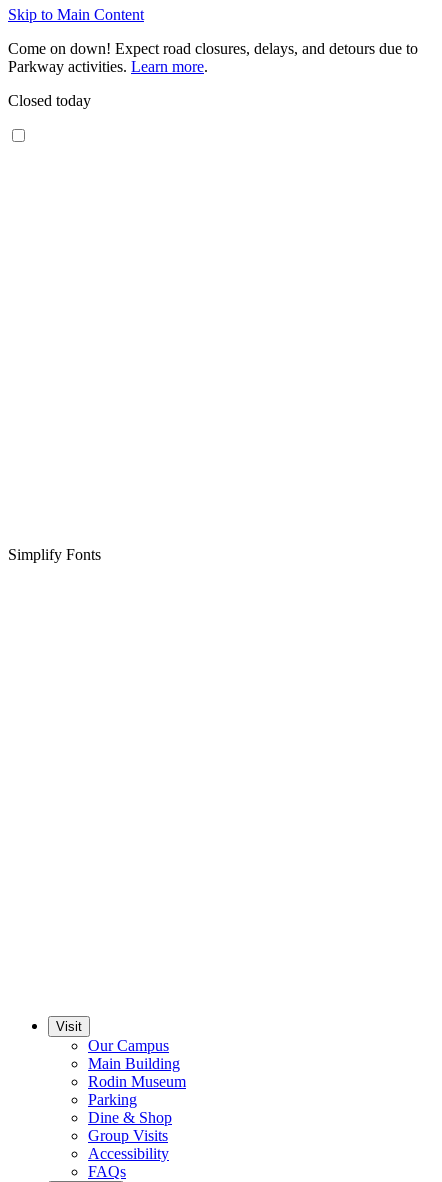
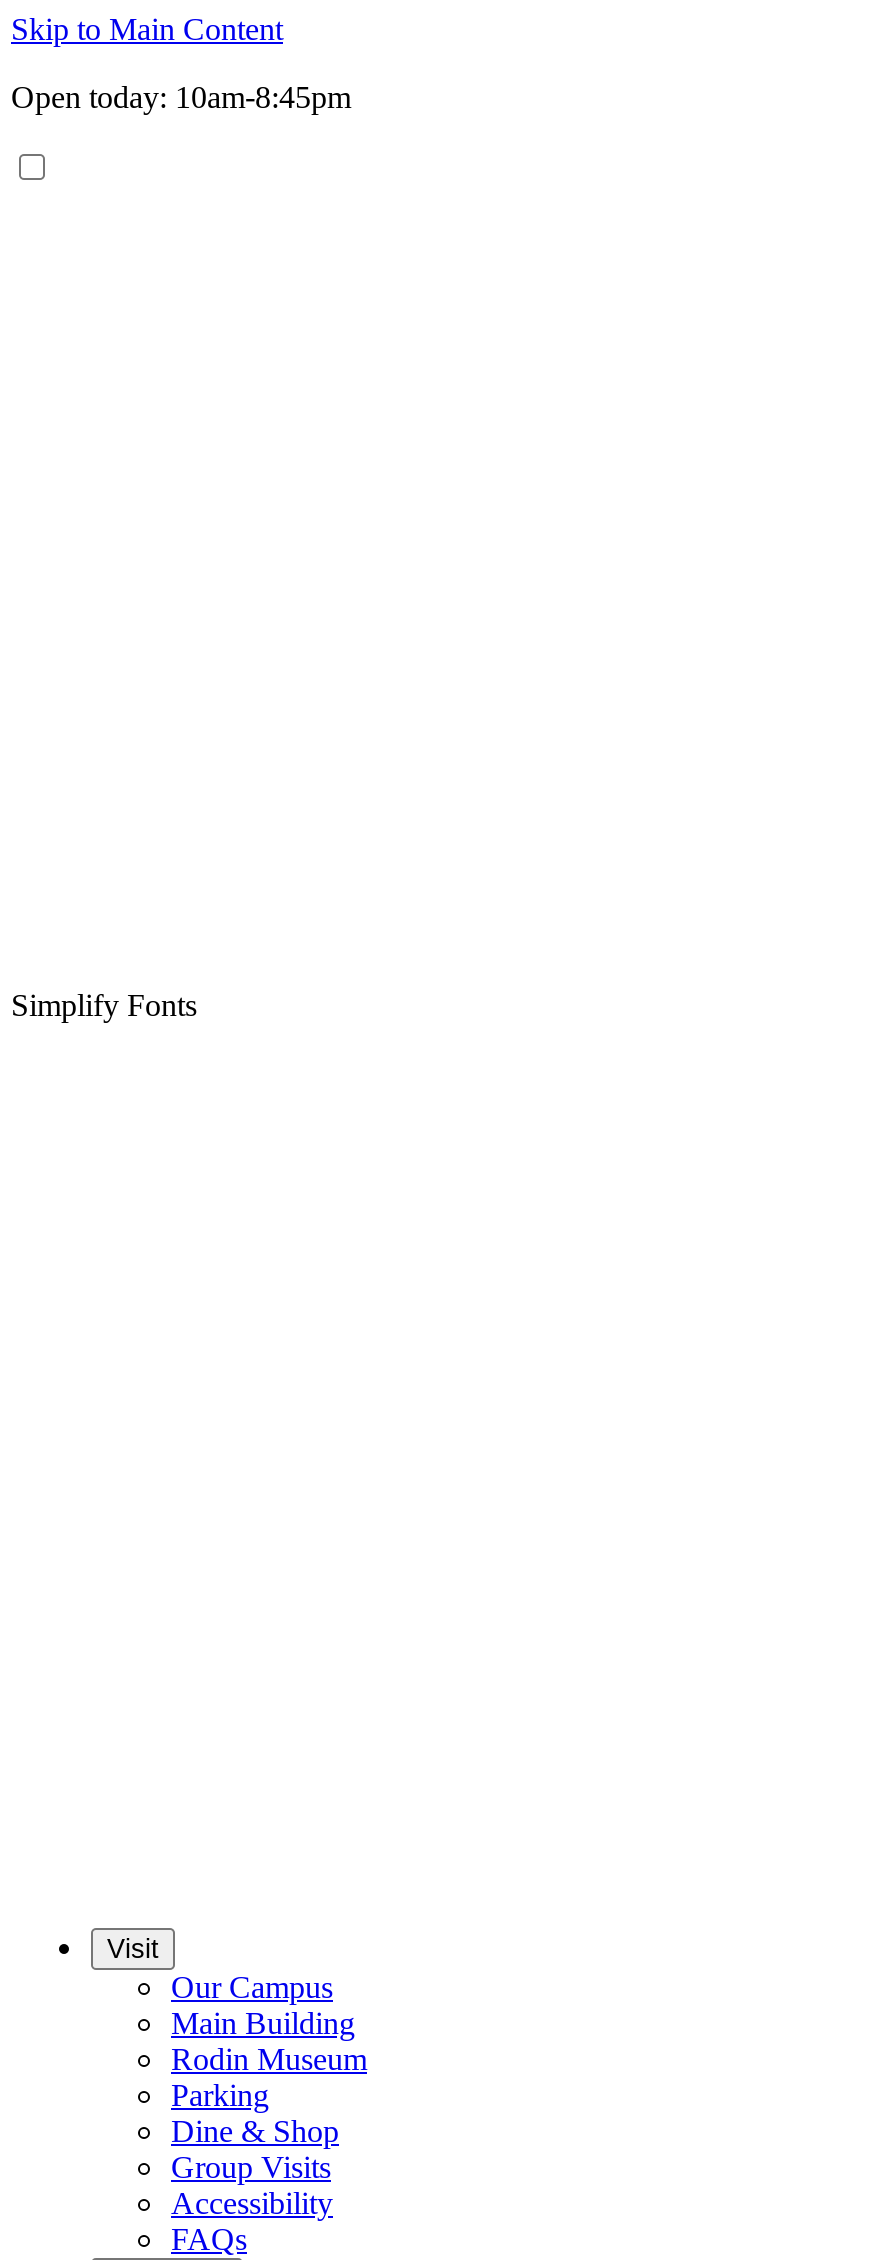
- Come on down! Expect road closures, delays, and detours due to
- Parkway activities. Learn more.
- Closed today
+ Open today: 10am-8:45pm
